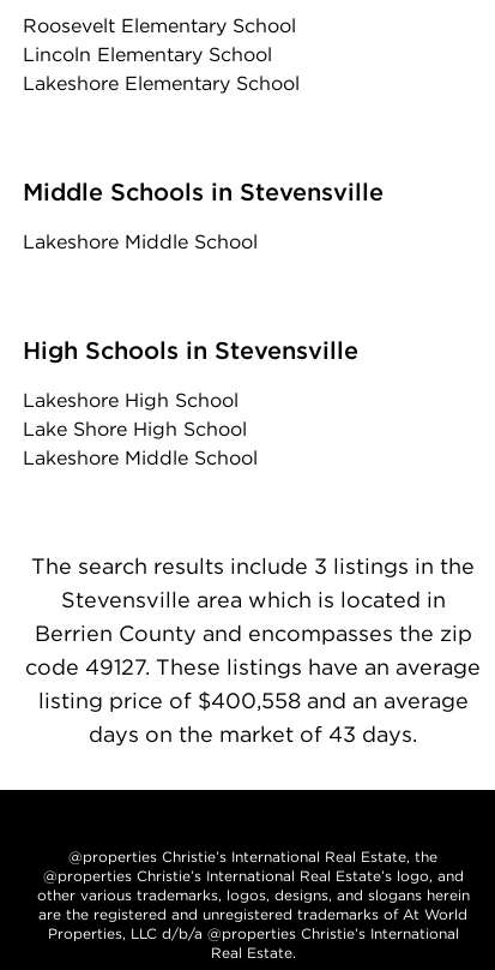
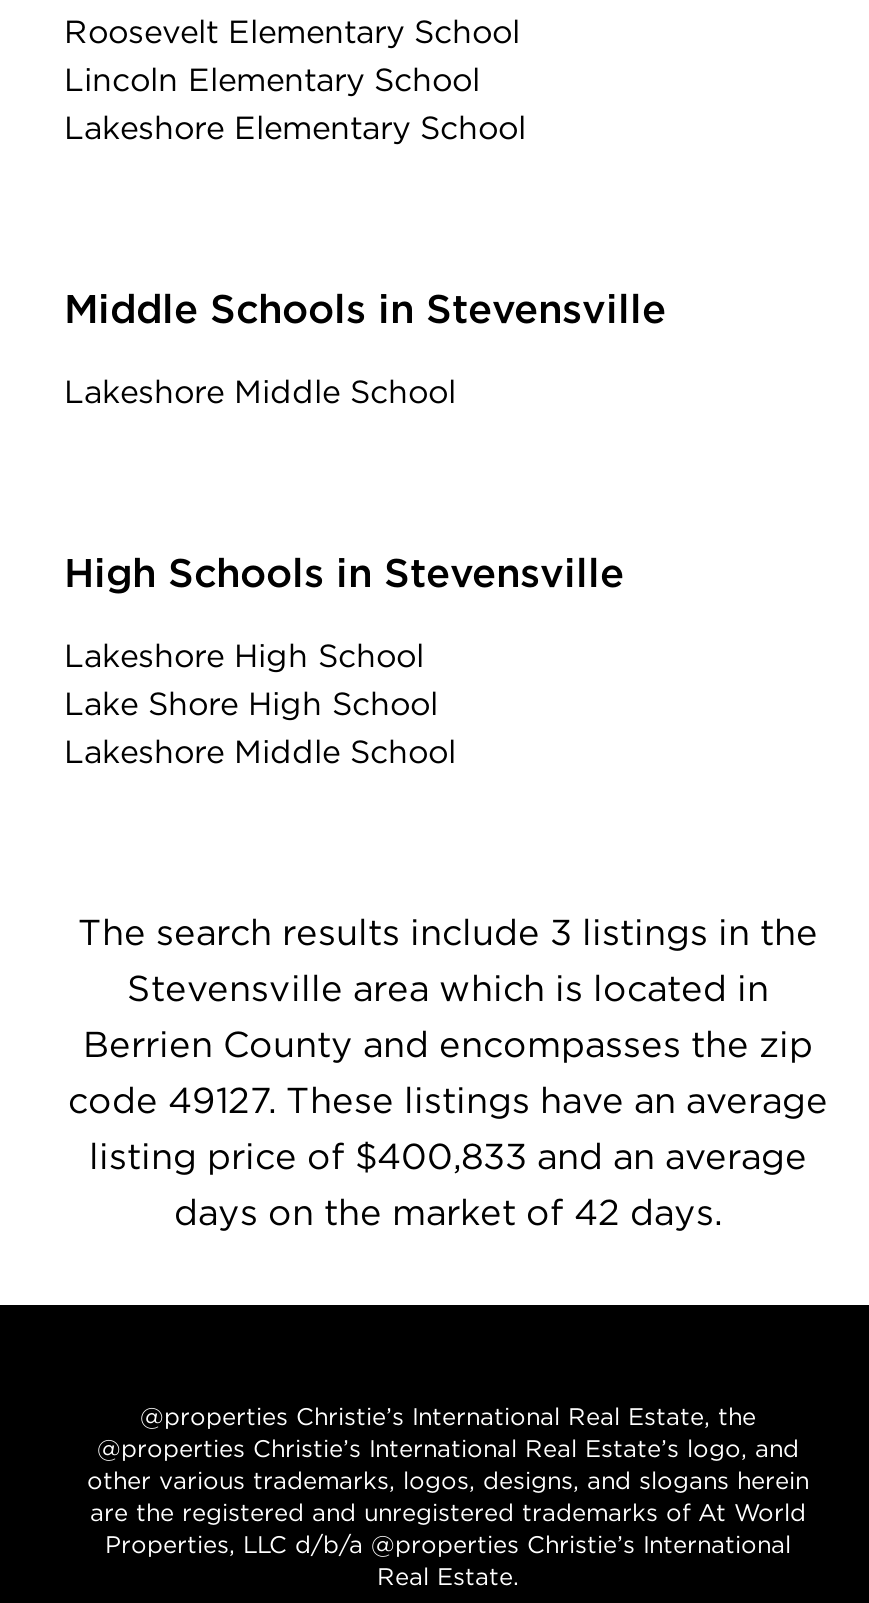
- listing price of $400,558 and an average
+ listing price of $400,833 and an average

- days on the market of 43 days.
+ days on the market of 42 days.
